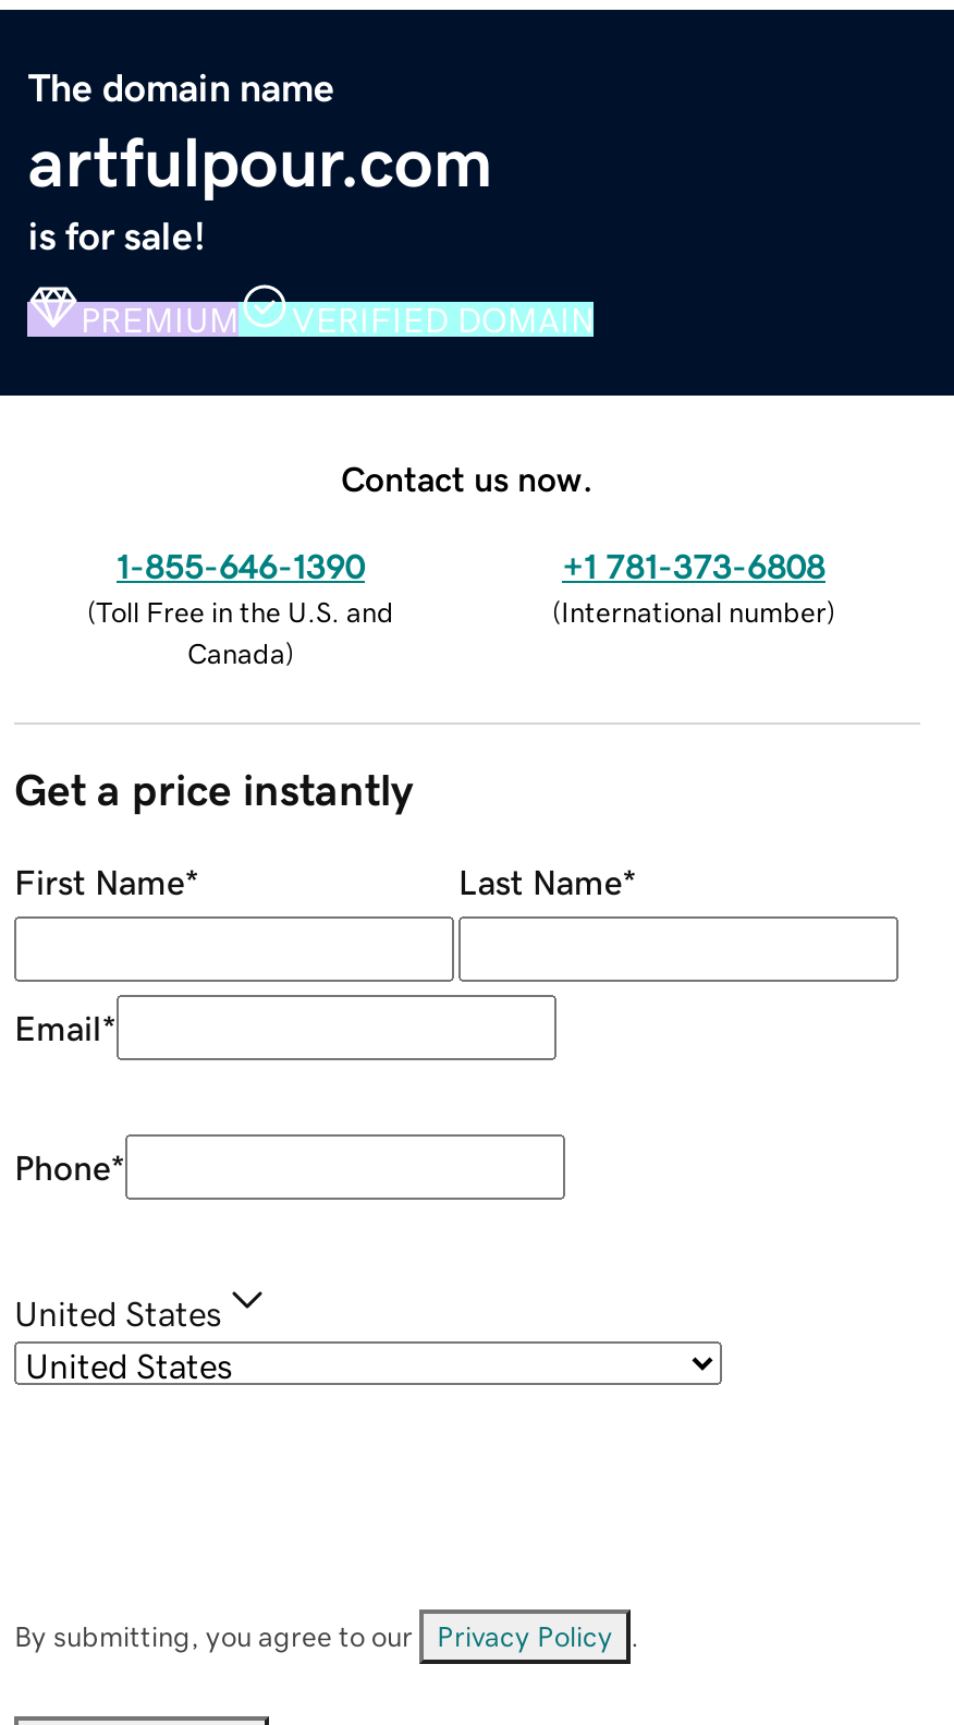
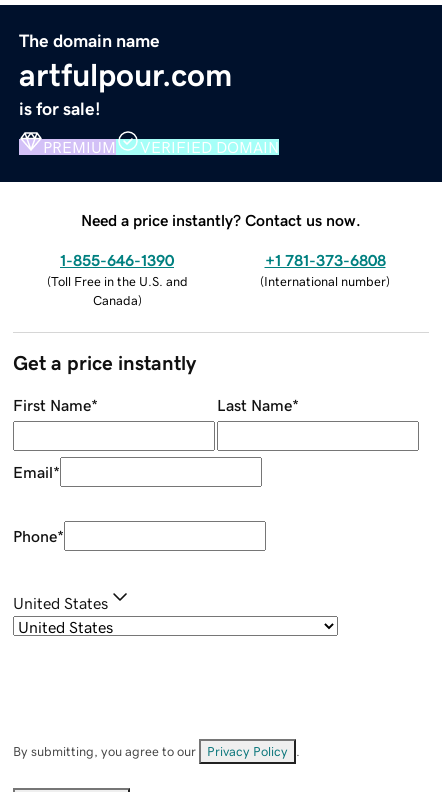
- Contact us now.
+ Need a price instantly? Contact us now.
